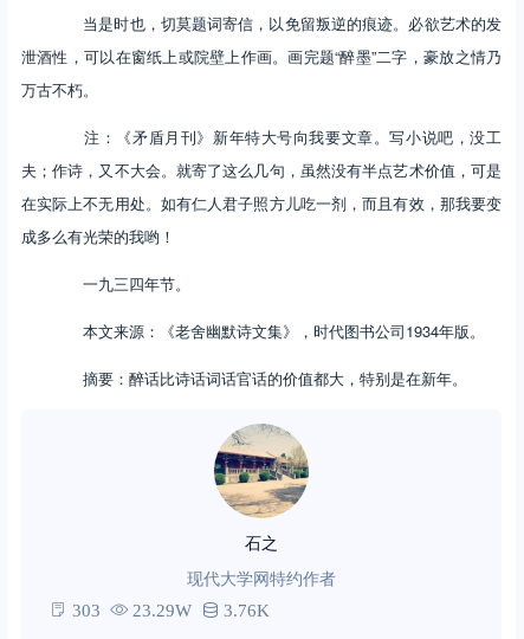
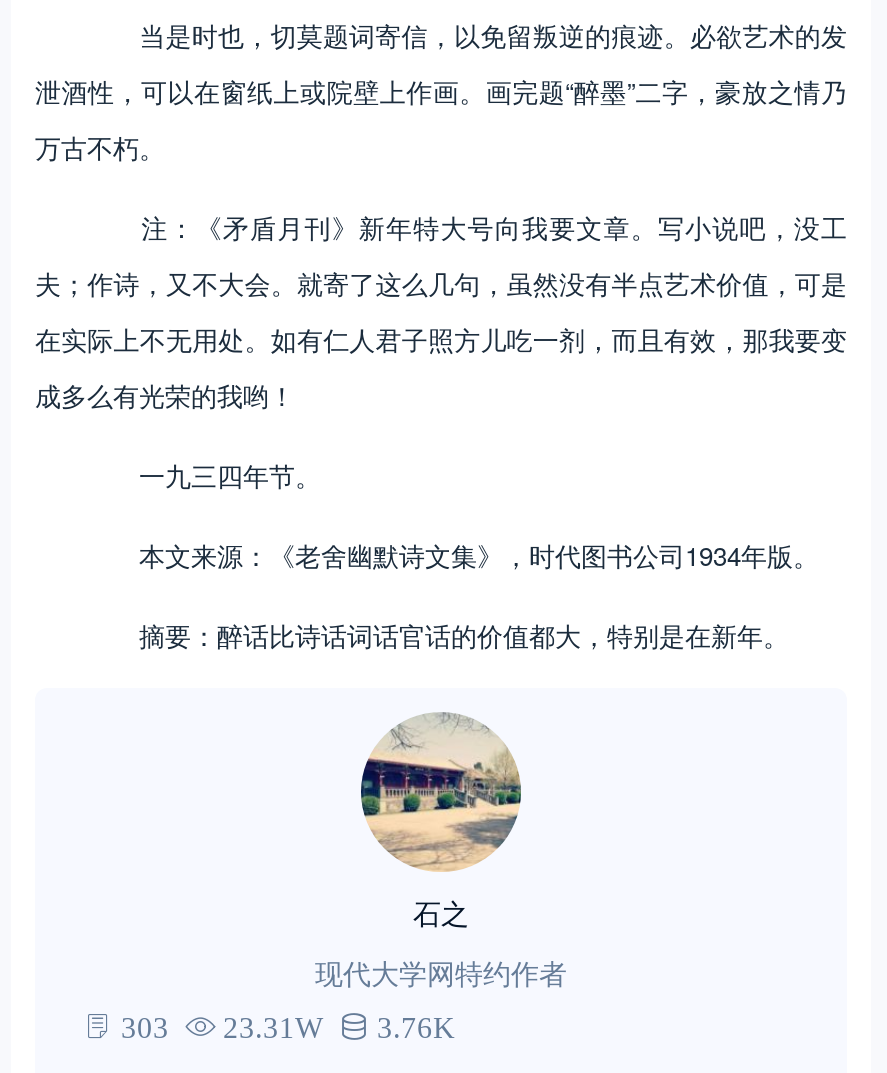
- 303 23.29W 3.76K
+ 303 23.31W 3.76K
